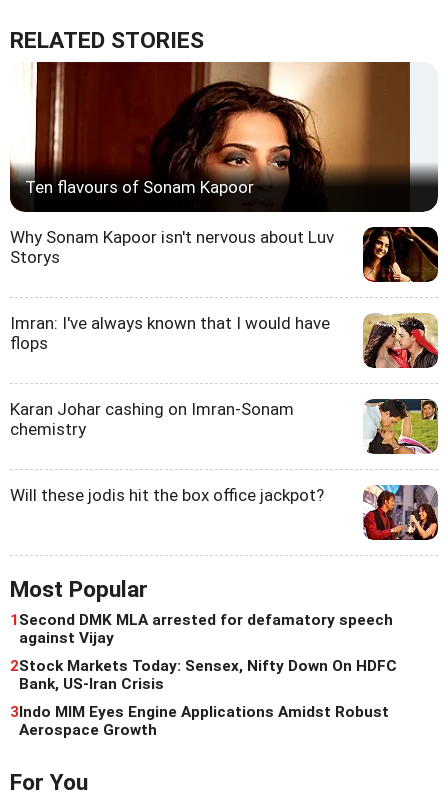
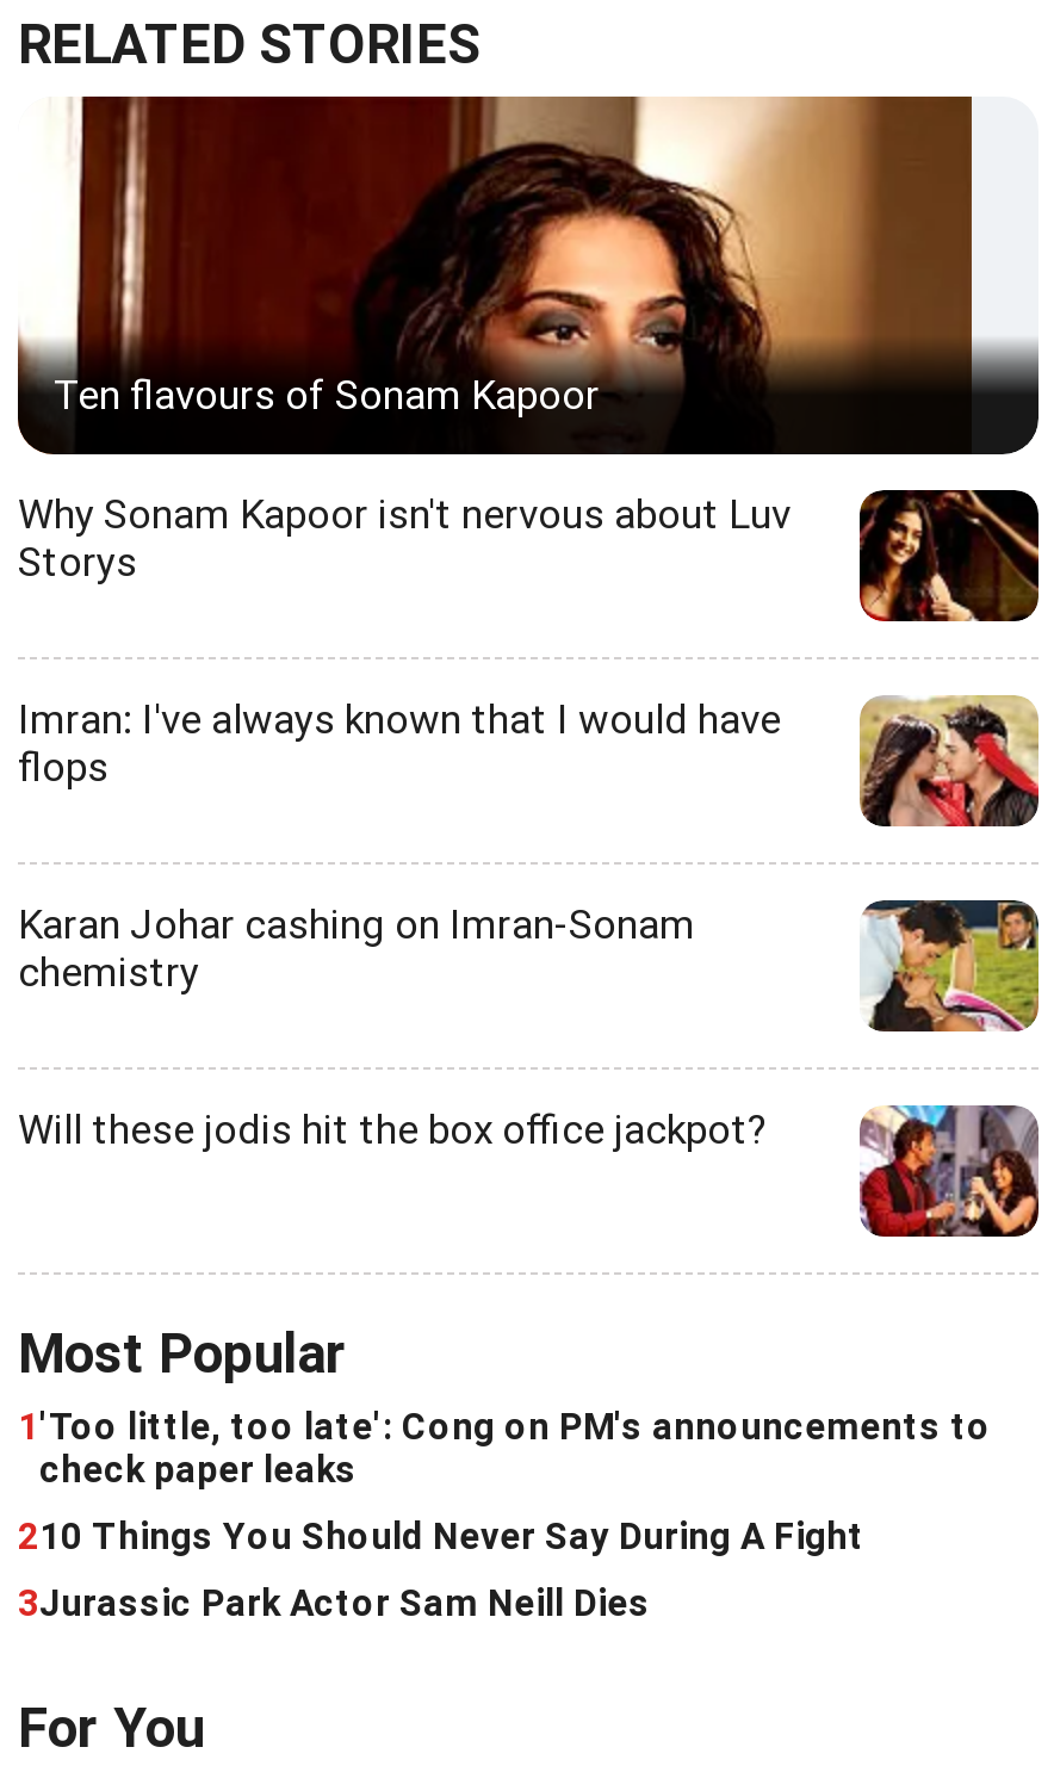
- 1 Second DMK MLA arrested for defamatory speech
- against Vijay
+ 1 'Too little, too late': Cong on PM's announcements to
+ check paper leaks

- 2Stock Markets Today: Sensex, Nifty Down On HDFC
- Bank, US-Iran Crisis
+ 210 Things You Should Never Say During A Fight

- 3Indo MIM Eyes Engine Applications Amidst Robust
- Aerospace Growth
+ 3Jurassic Park Actor Sam Neill Dies
